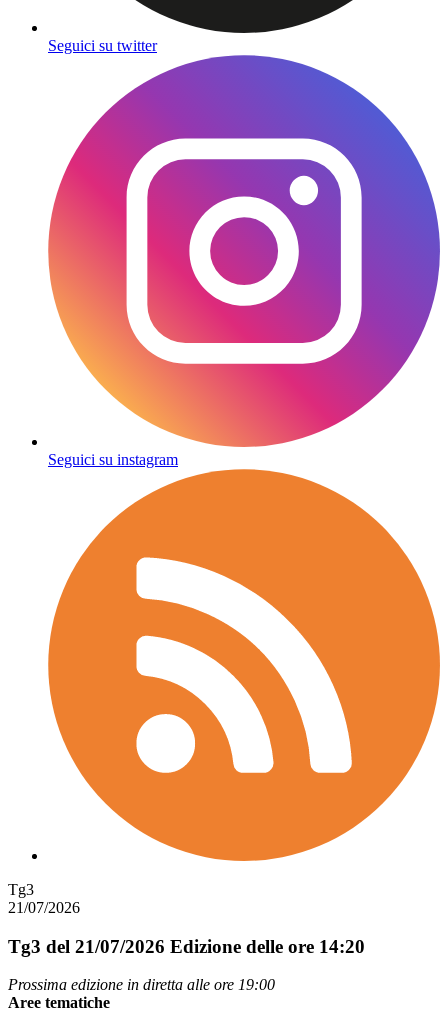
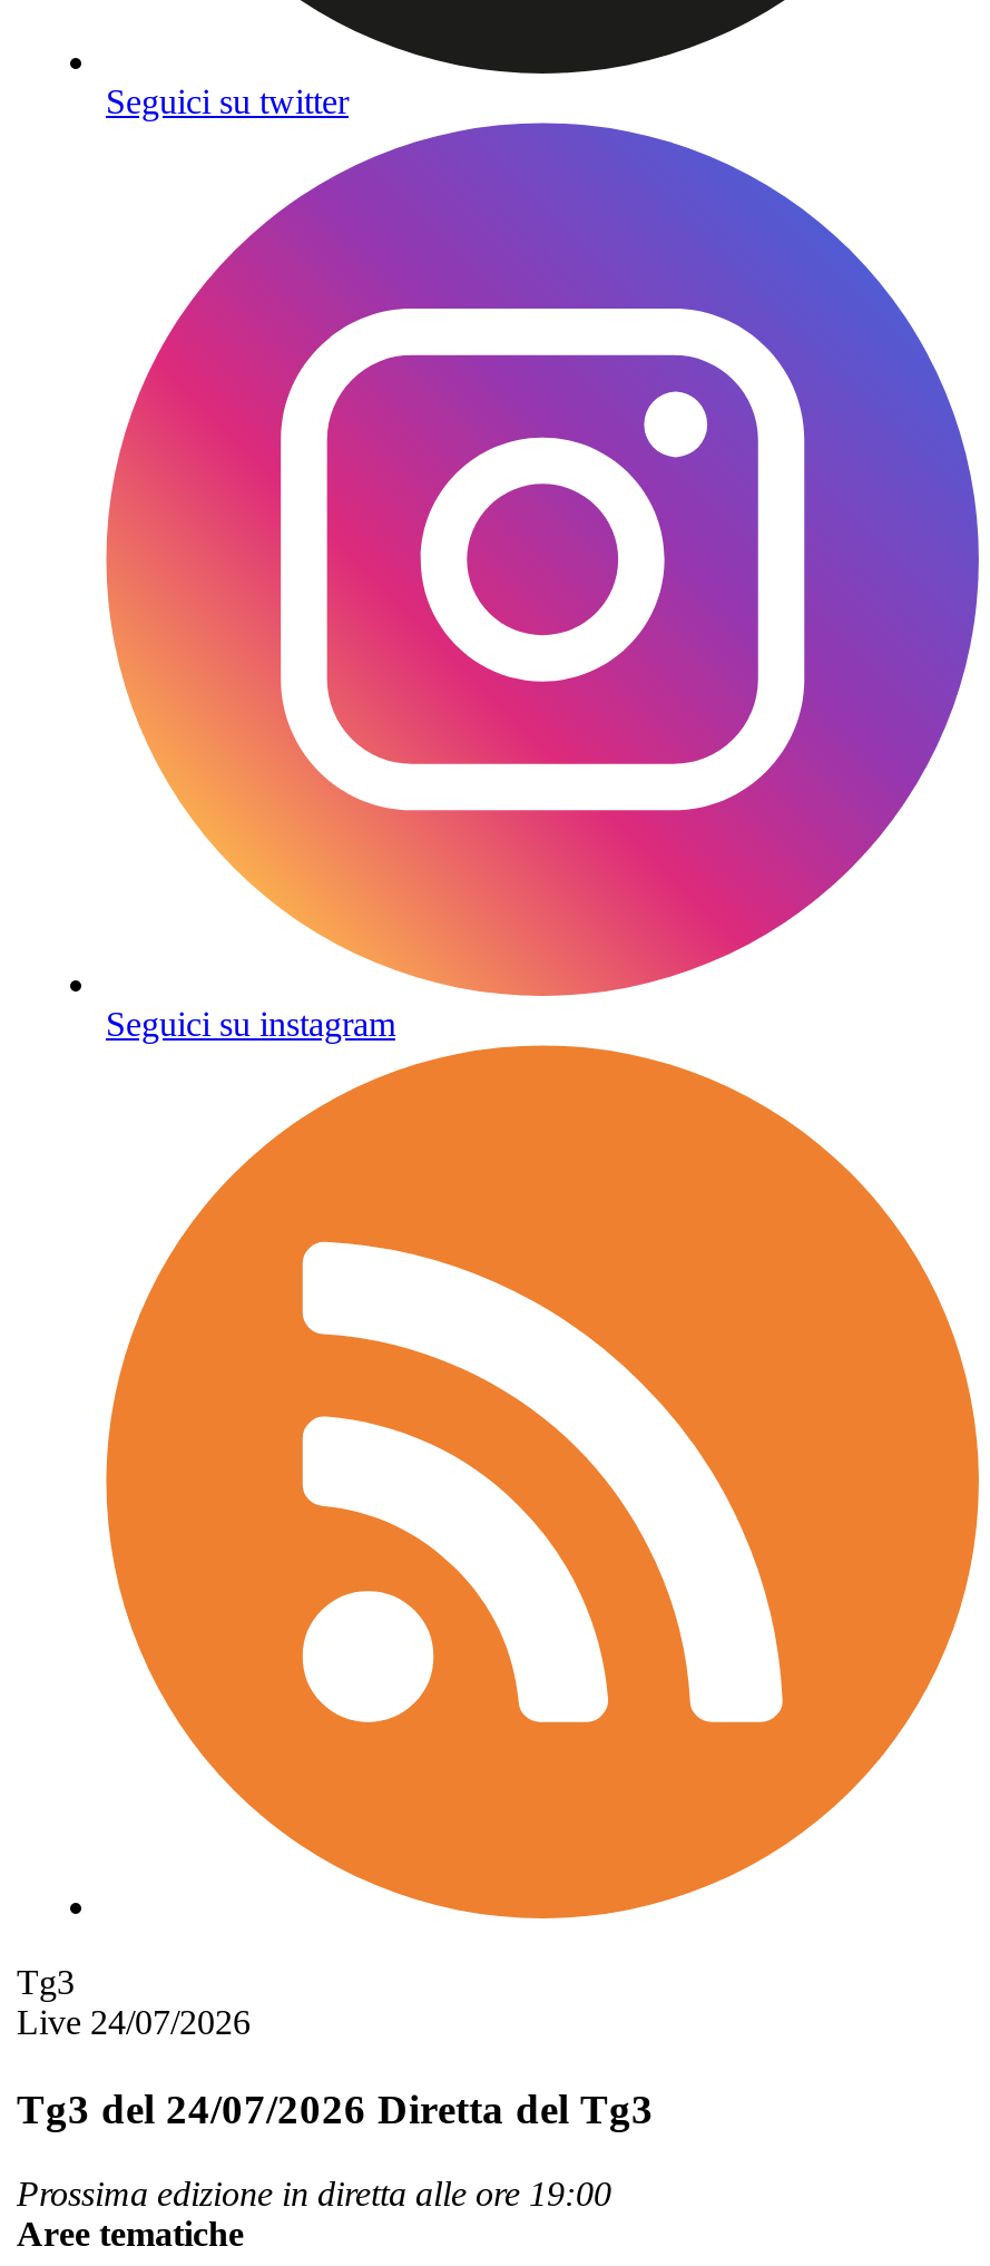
- 21/07/2026
+ Live 24/07/2026

- Tg3 del 21/07/2026 Edizione delle ore 14:20
+ Tg3 del 24/07/2026 Diretta del Tg3
